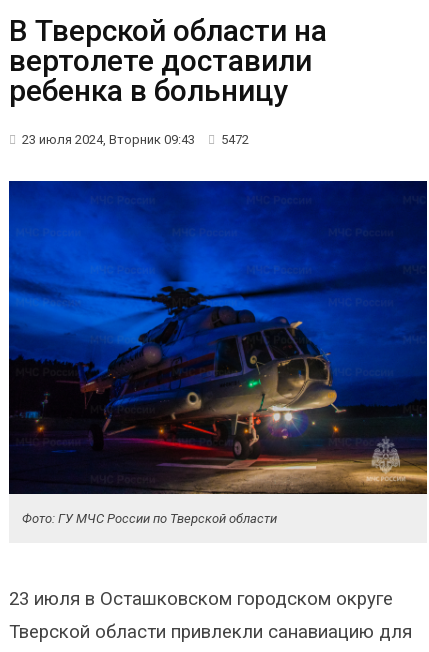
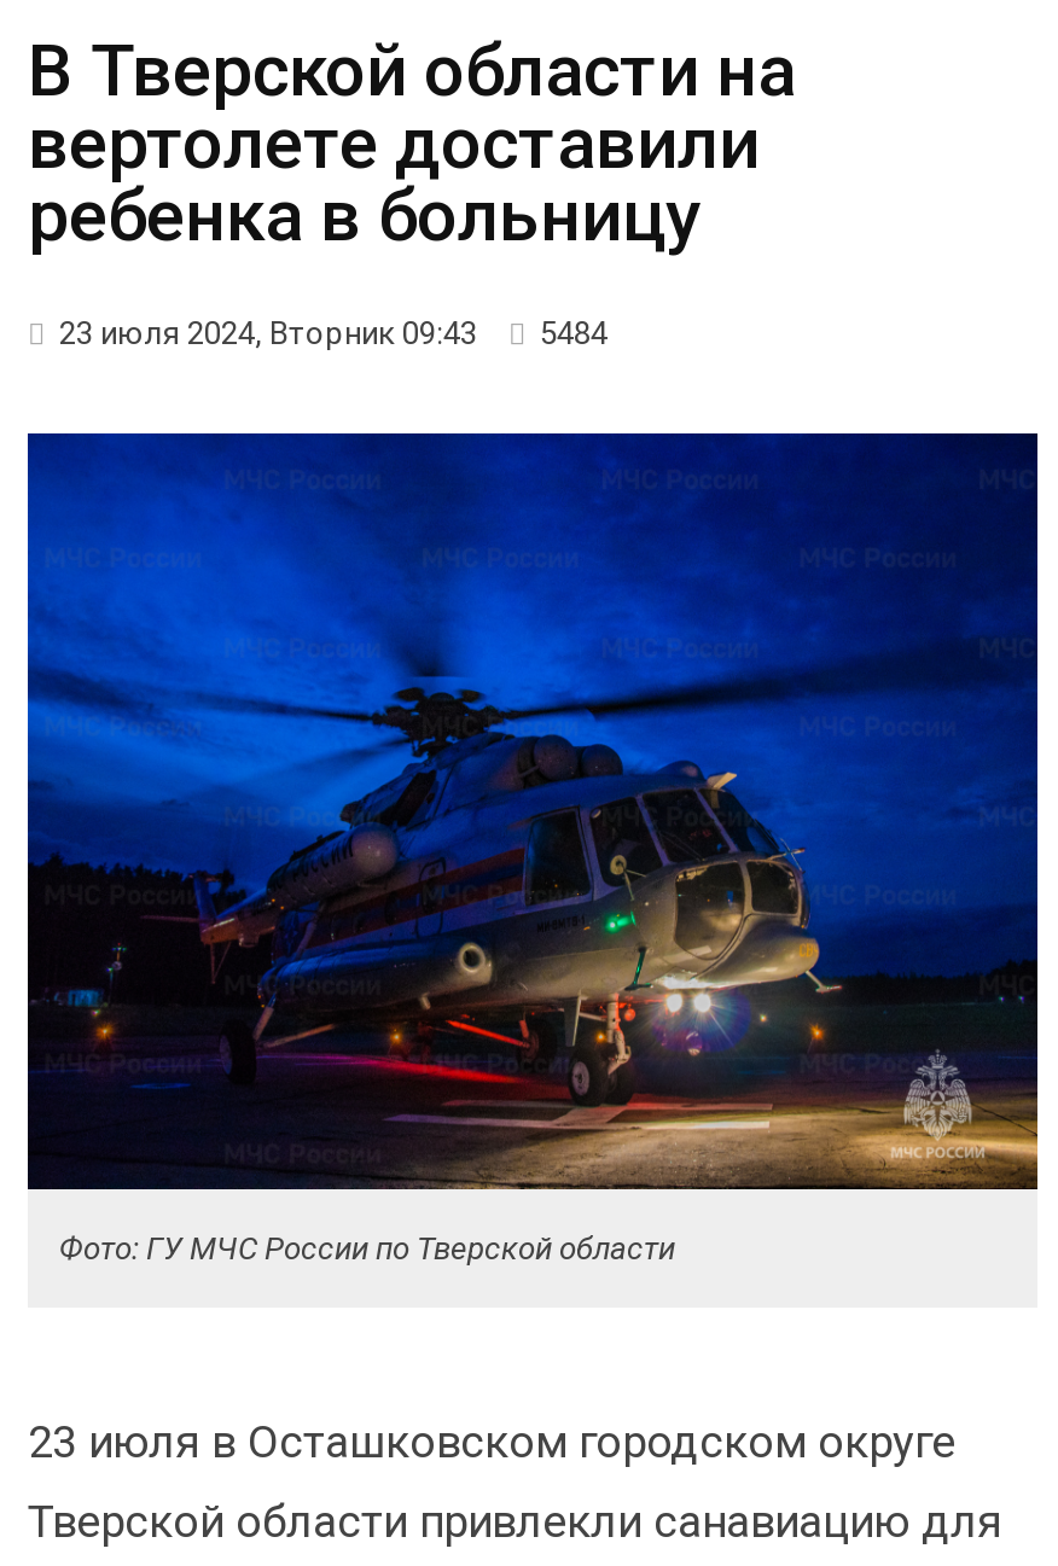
- 23 июля 2024, Вторник 09:43 5472
+ 23 июля 2024, Вторник 09:43 5484
